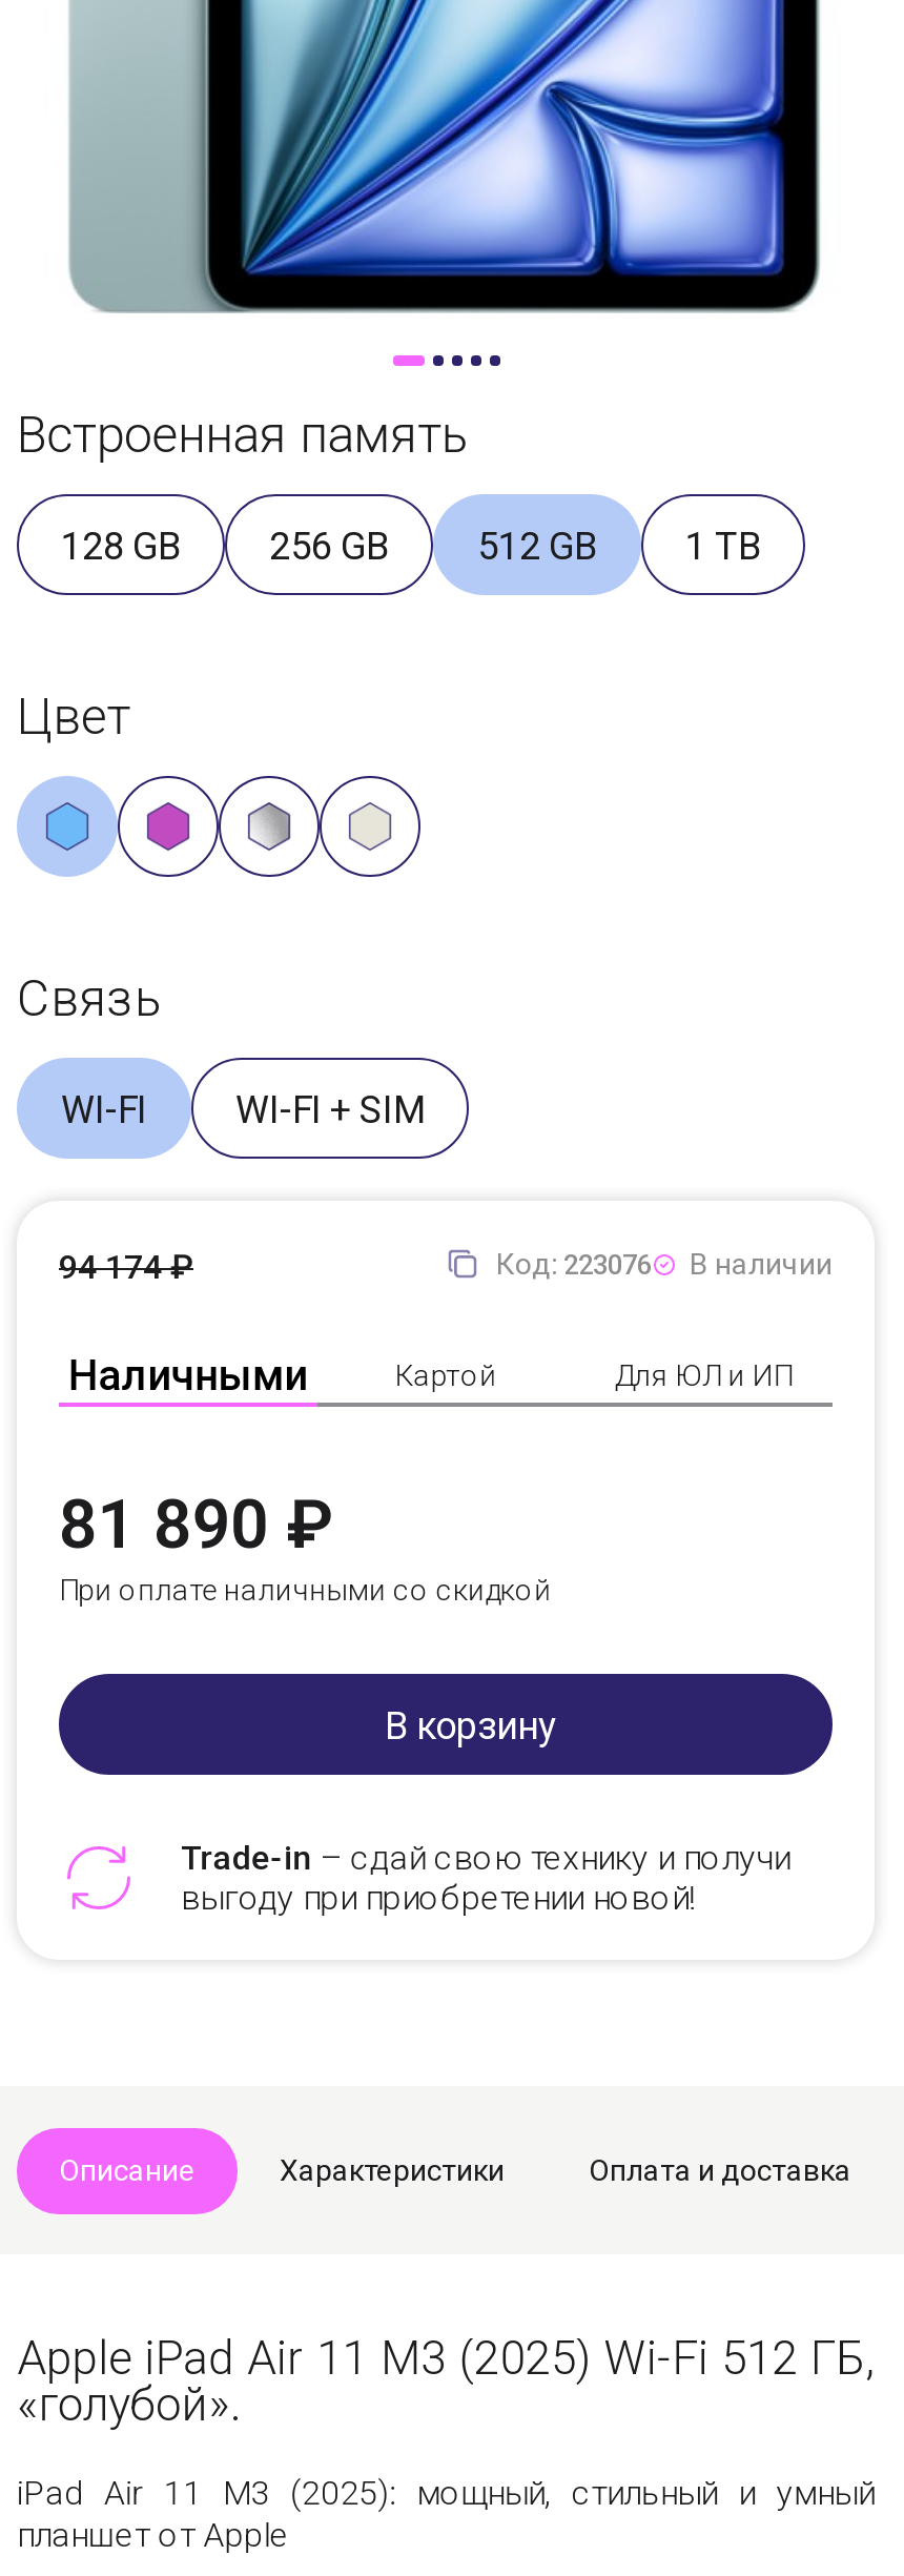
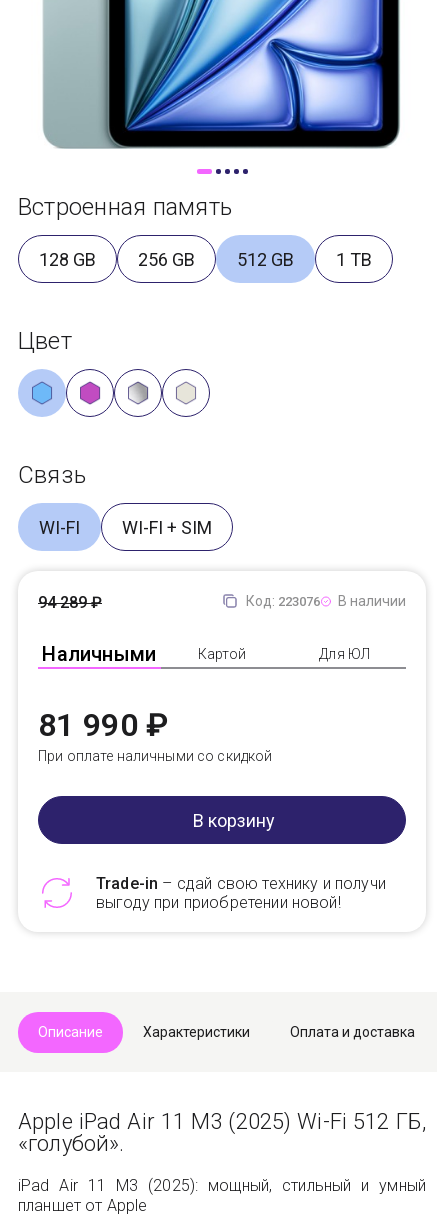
- 94 174 ₽
+ 94 289 ₽

- Для ЮЛ и ИП
+ Для ЮЛ

- 81 890 ₽
+ 81 990 ₽
